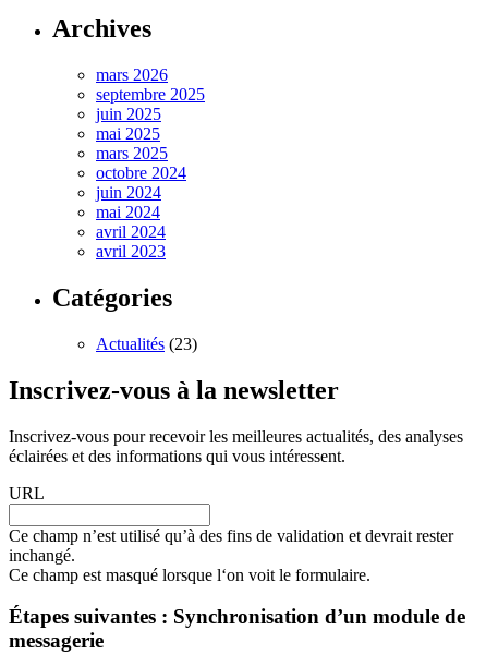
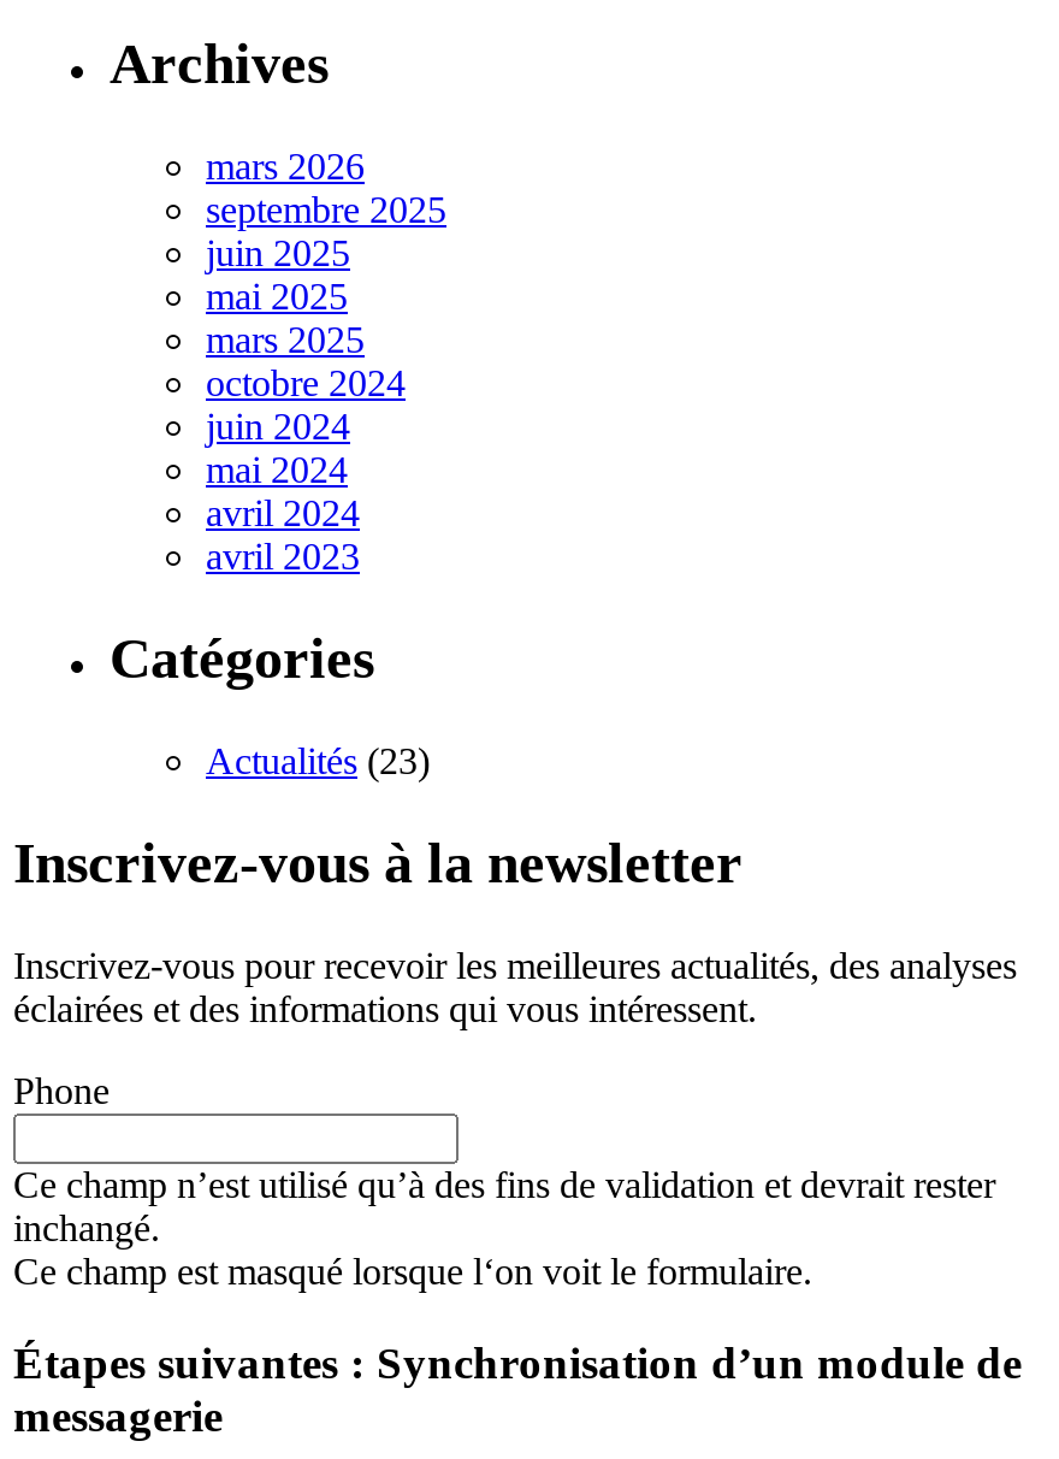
- URL
+ Phone
